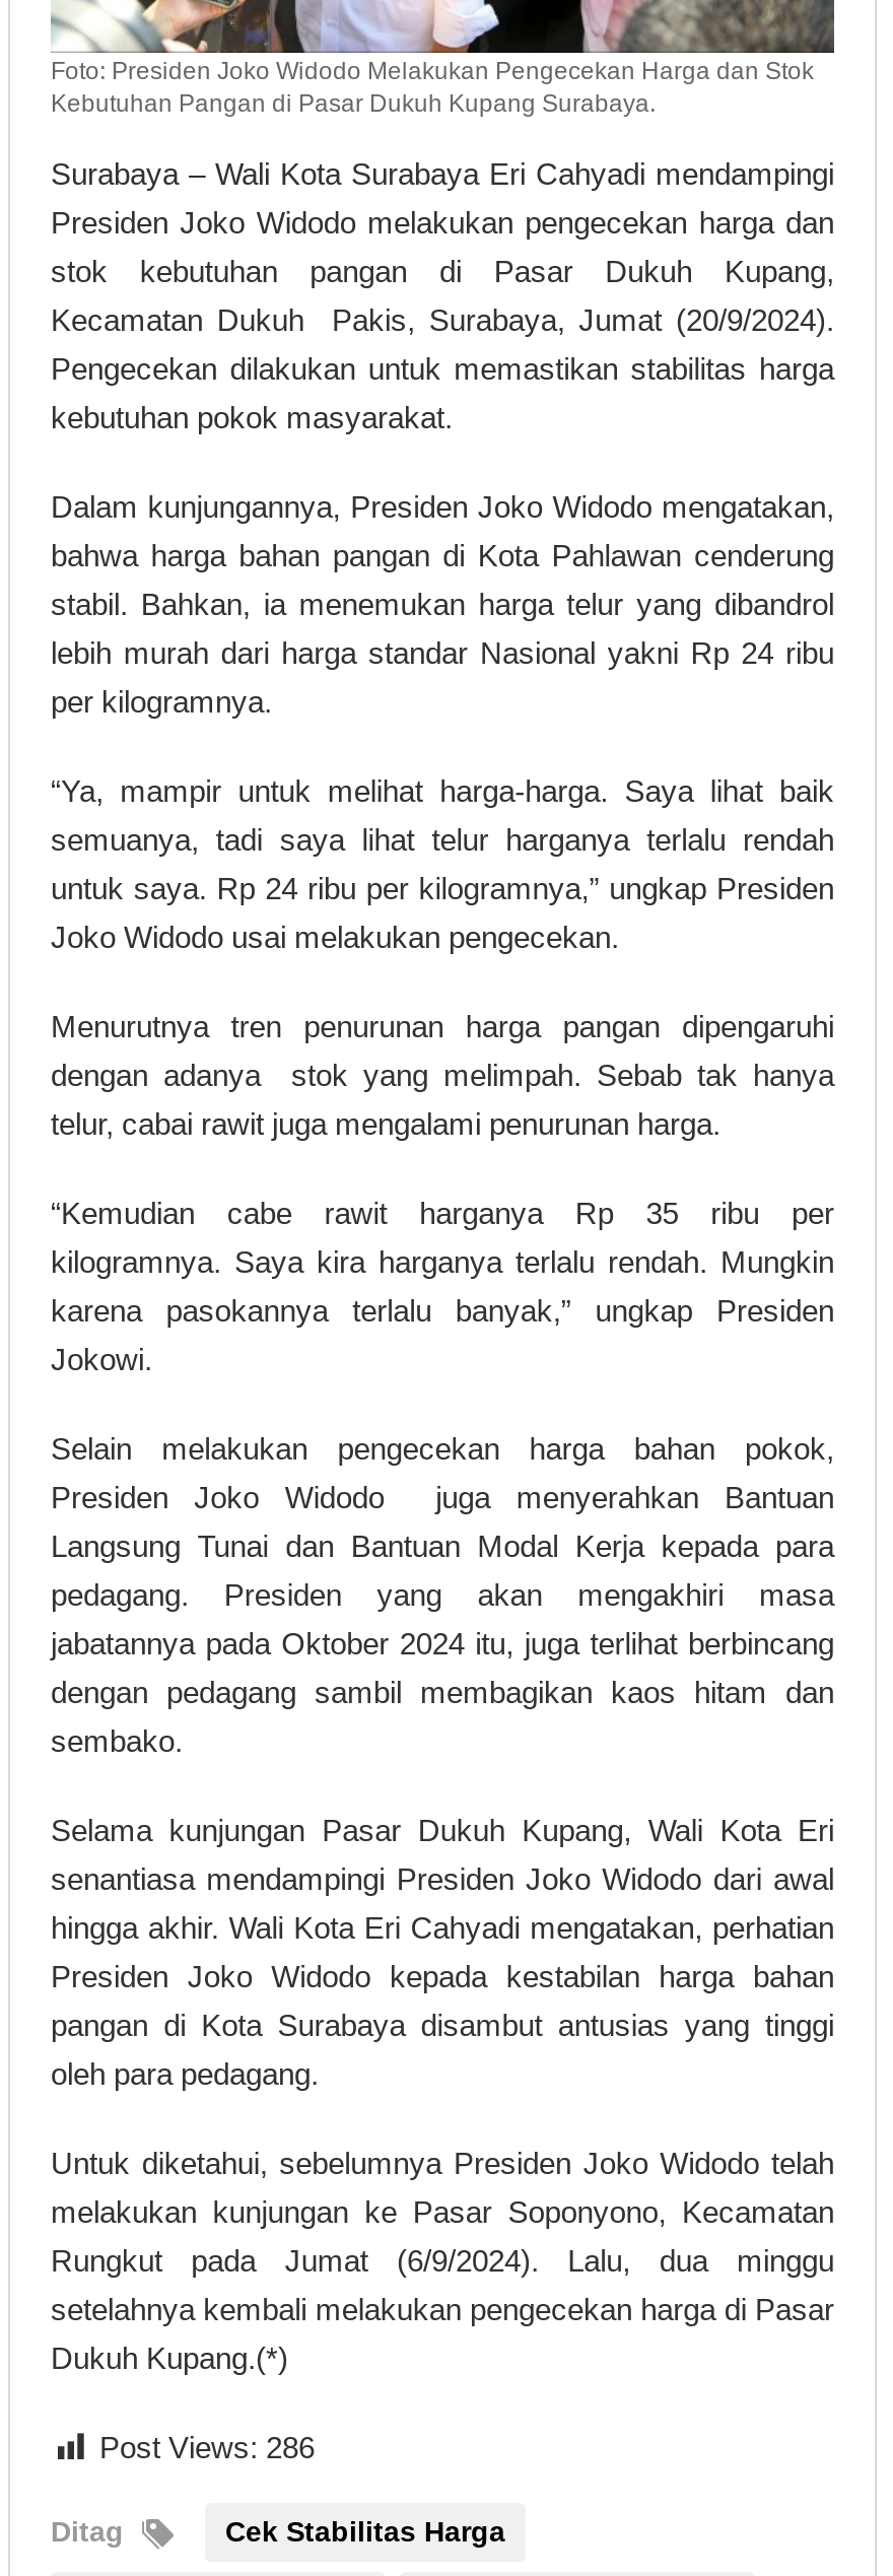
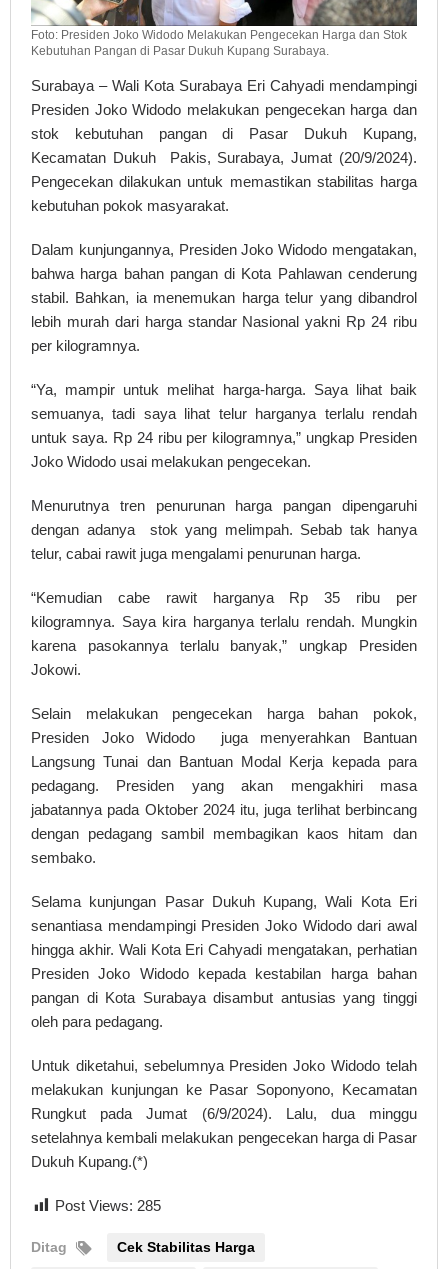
- Post Views: 286
+ Post Views: 285
